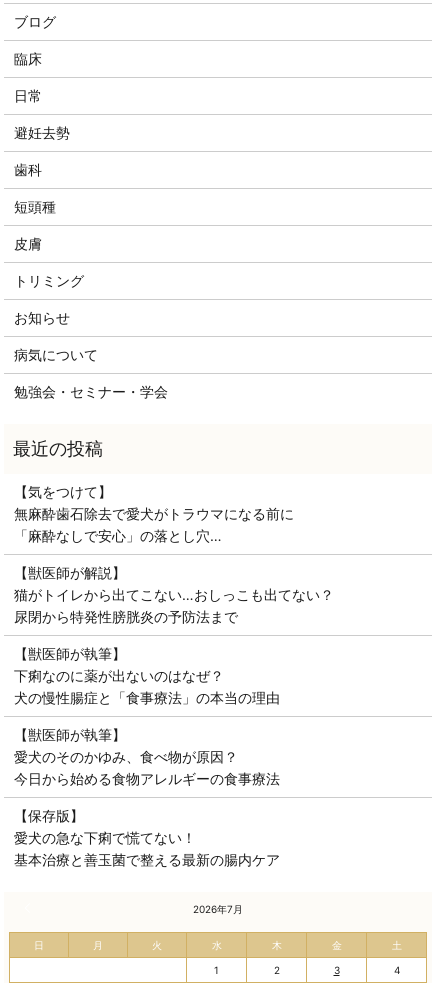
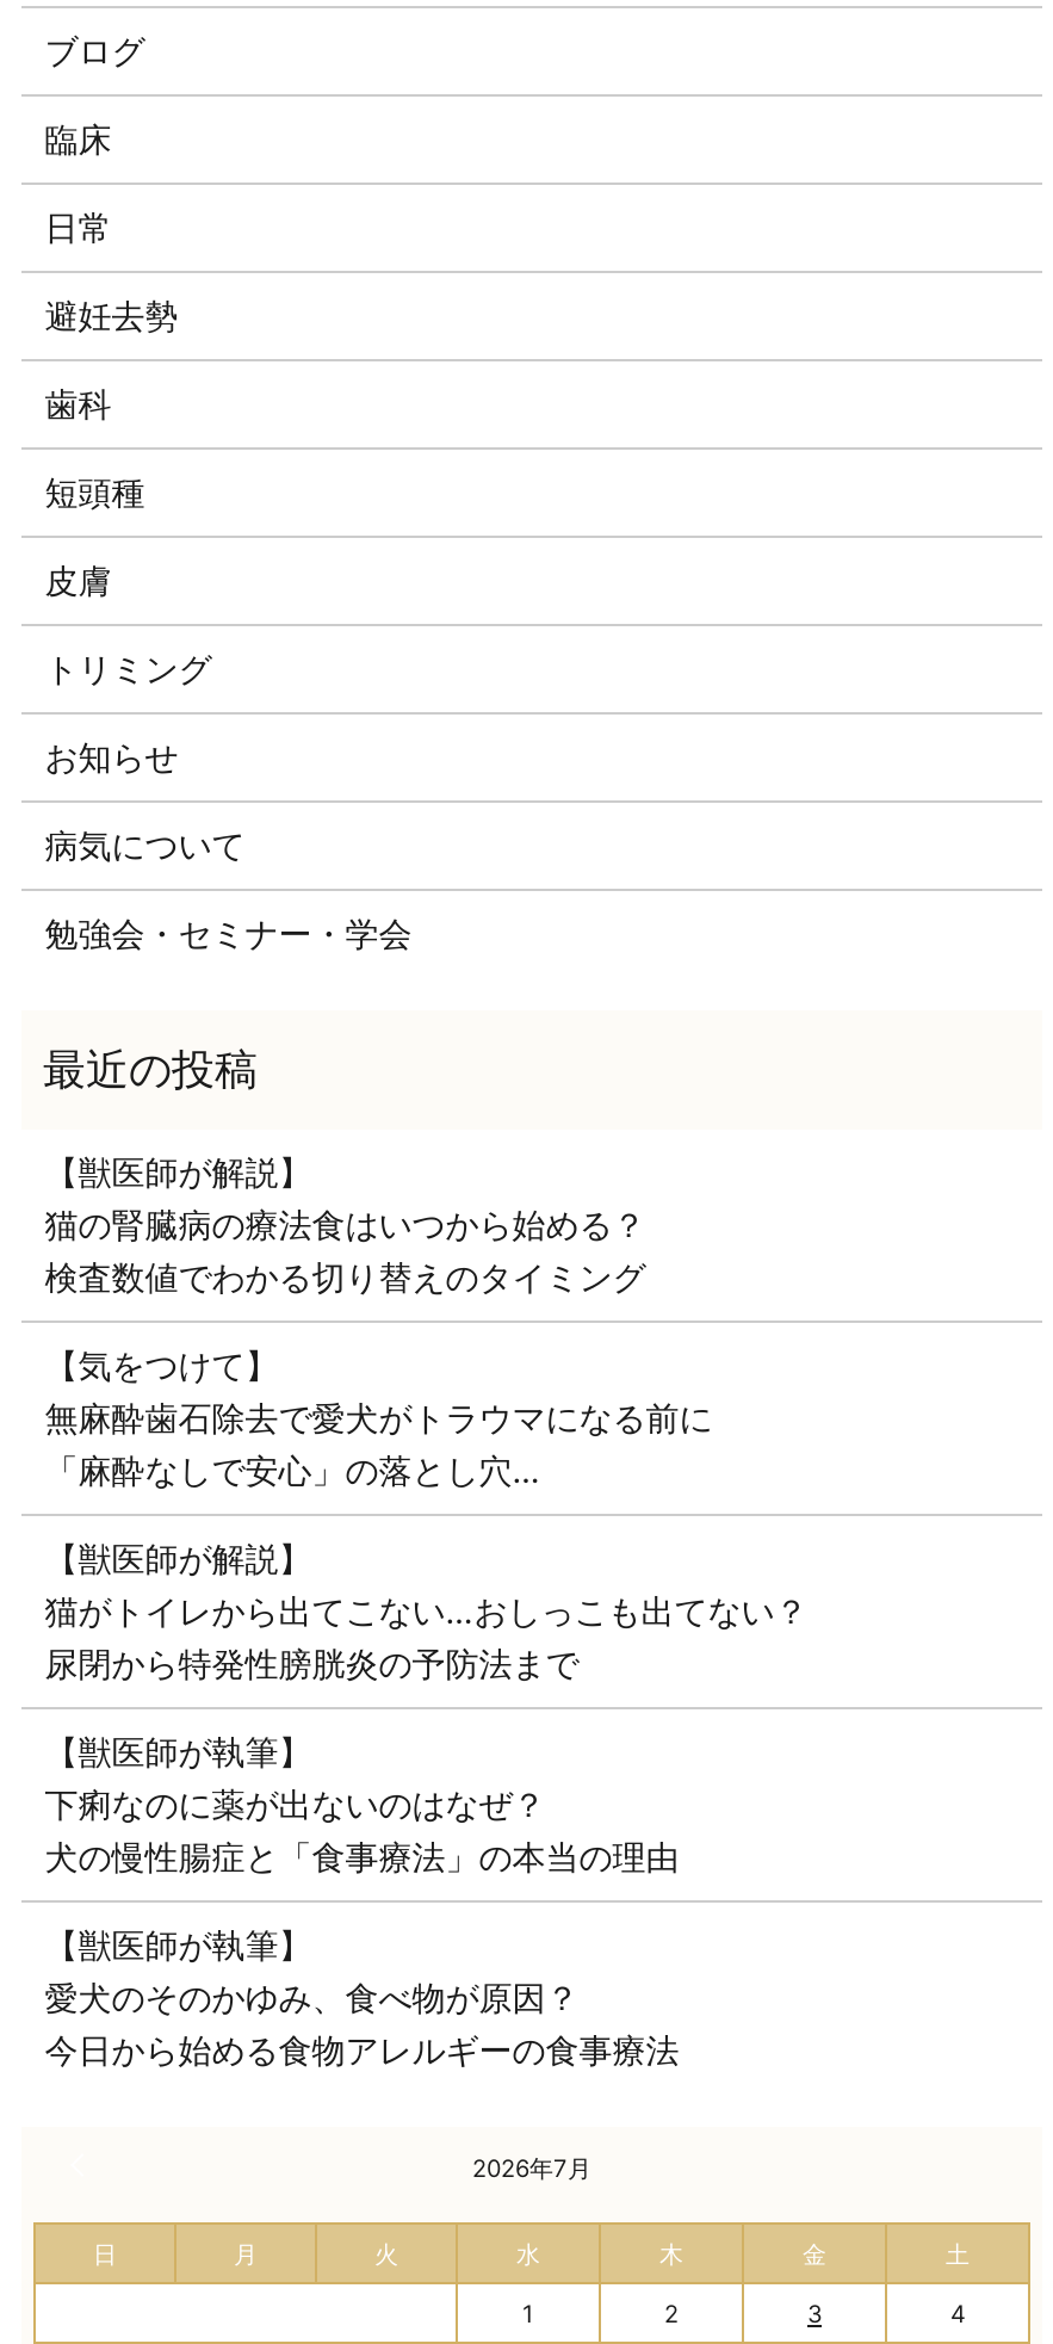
+ 【獣医師が解説】
+ 猫の腎臓病の療法食はいつから始める？
+ 検査数値でわかる切り替えのタイミング

moved down: 【気をつけて】 | 無麻酔歯石除去で愛犬がトラウマになる前に | 「麻酔なしで安心」の落とし穴… | ... | 愛犬のそのかゆみ、食べ物が原因？ | 今日から始める食物アレルギーの食事療法

- 【保存版】
- 愛犬の急な下痢で慌てない！
- 基本治療と善玉菌で整える最新の腸内ケア
